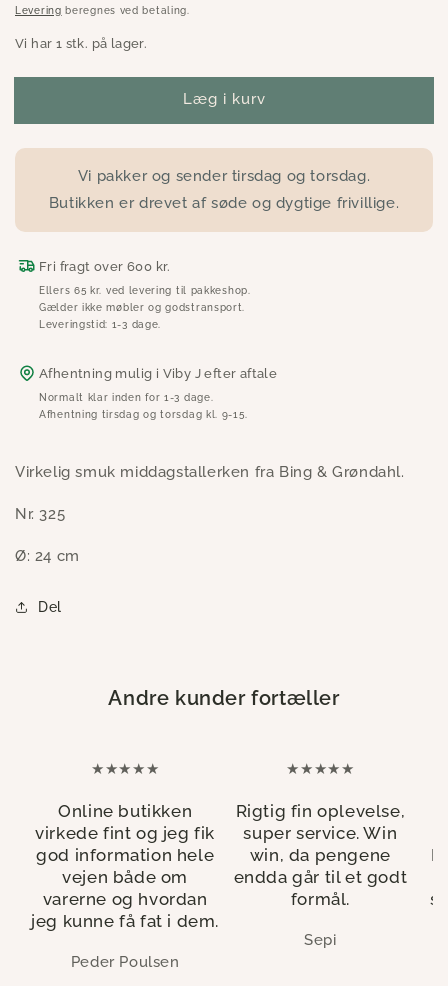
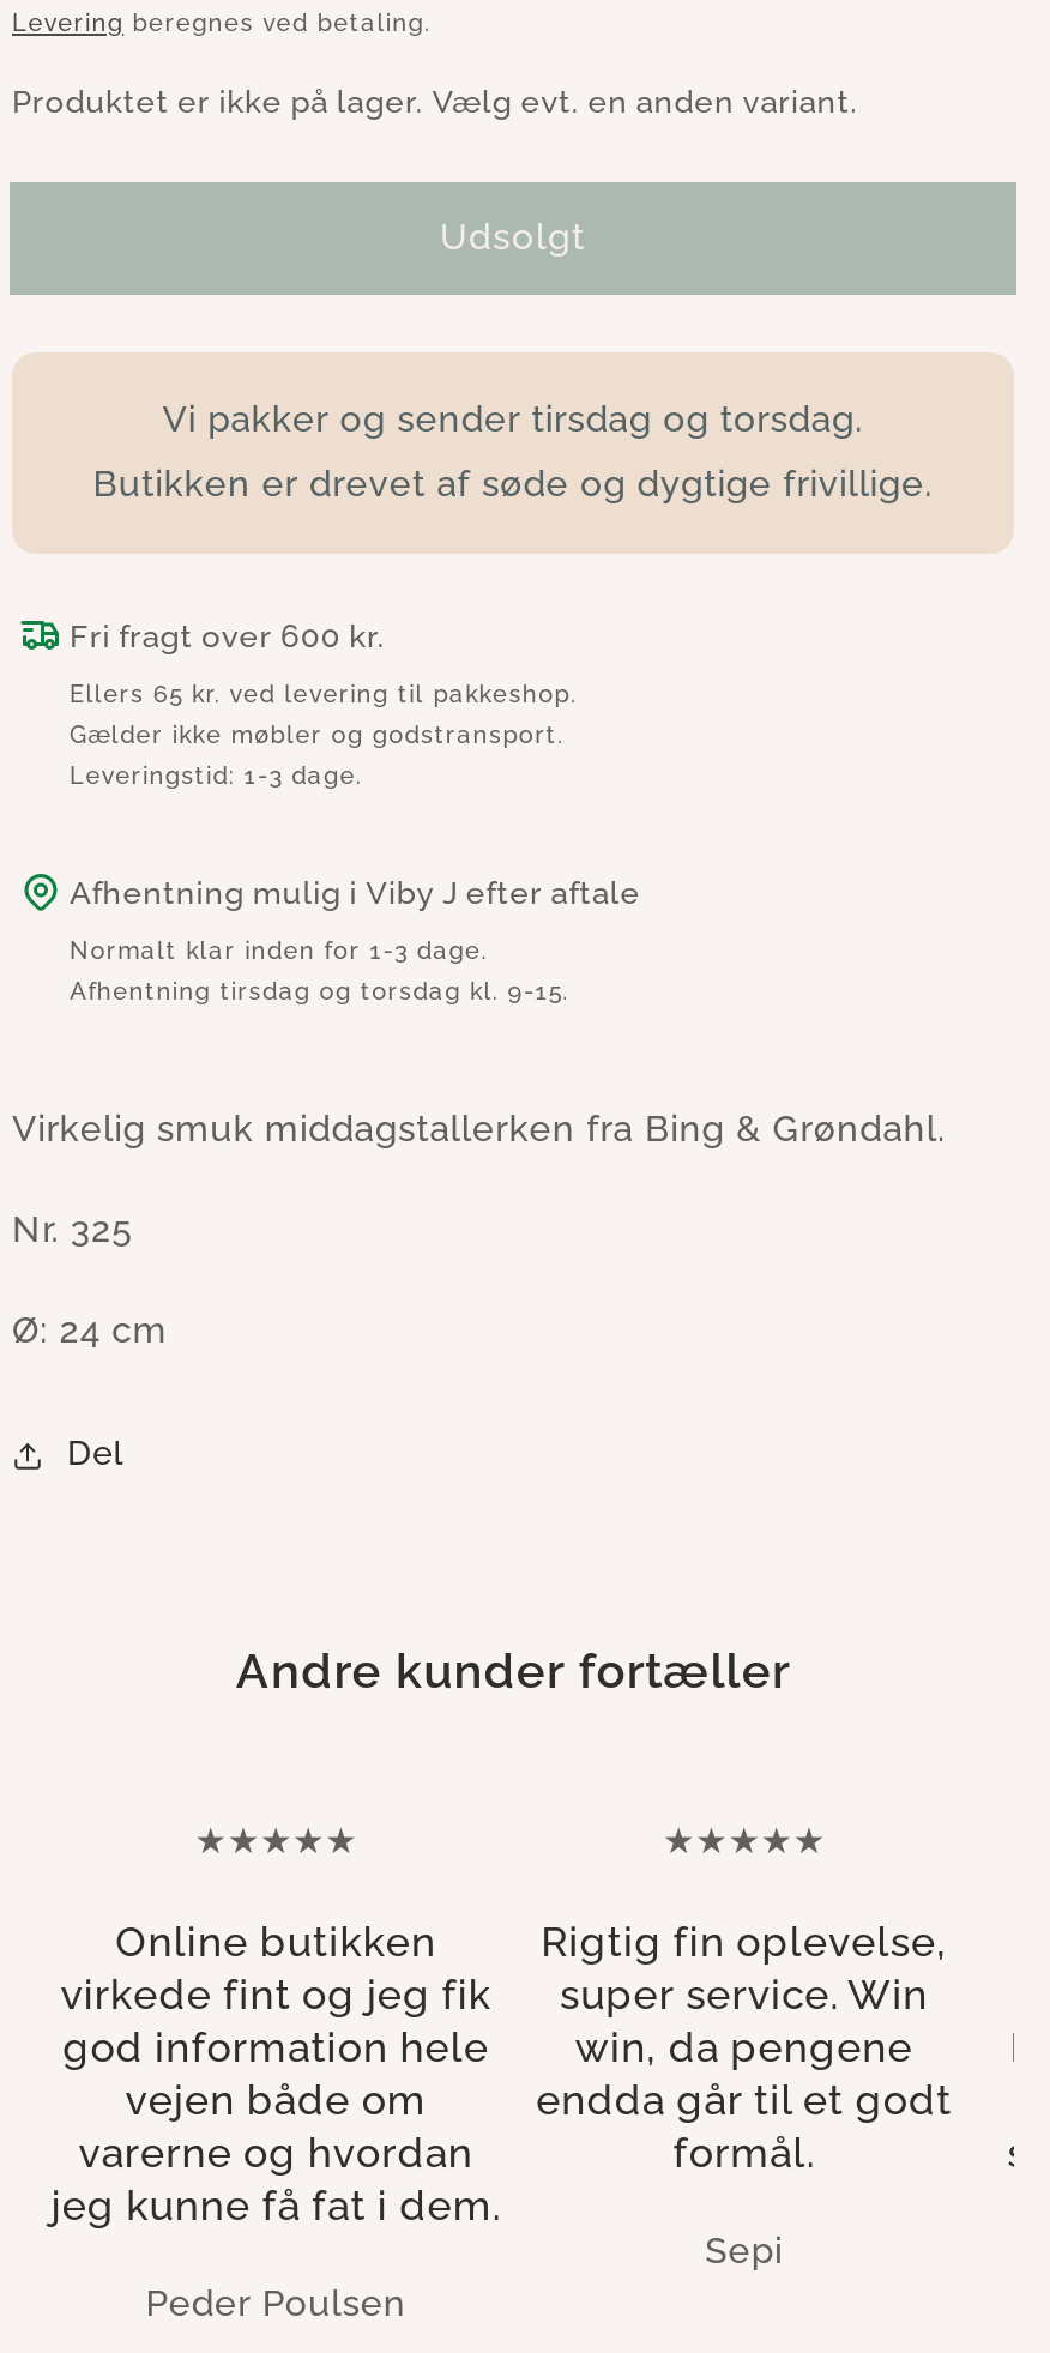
- Vi har 1 stk. på lager.
+ Produktet er ikke på lager. Vælg evt. en anden variant.

- Læg i kurv
+ Udsolgt
